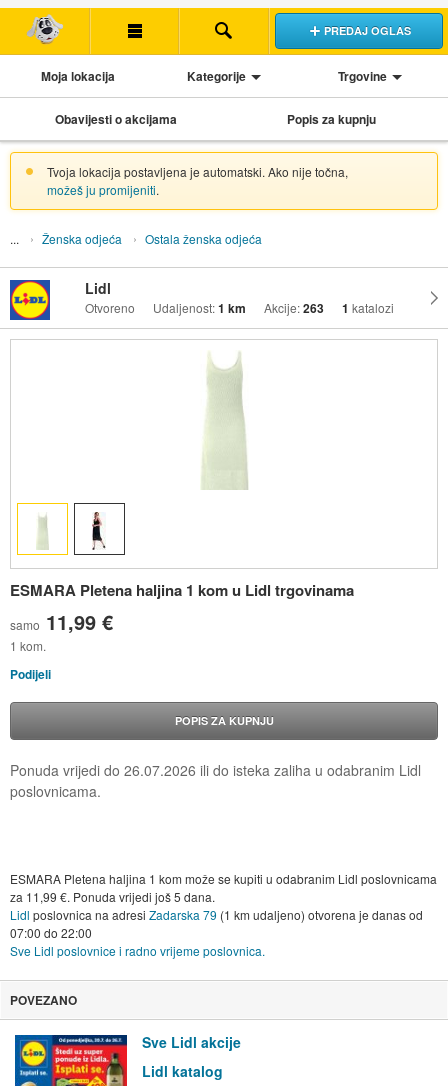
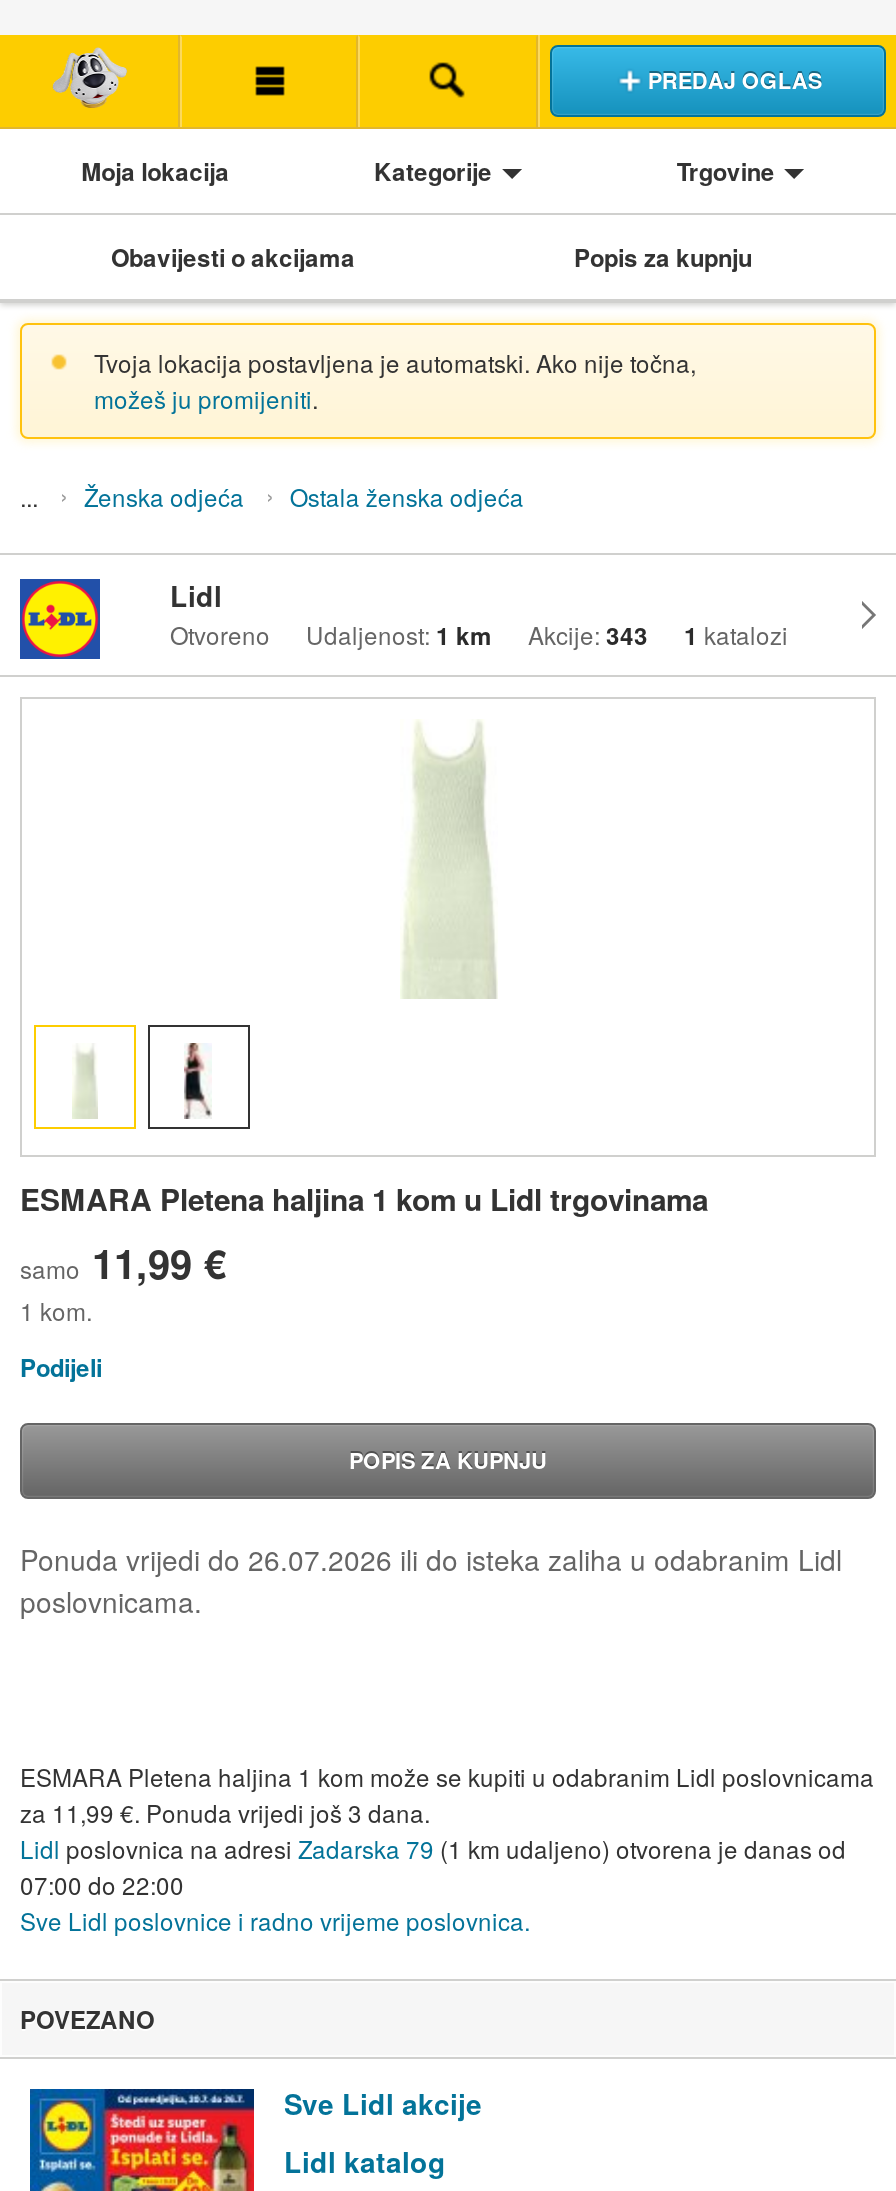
- Otvoreno Udaljenost: 1 km Akcije: 263 1 katalozi
+ Otvoreno Udaljenost: 1 km Akcije: 343 1 katalozi

- za 11,99 €. Ponuda vrijedi još 5 dana.
+ za 11,99 €. Ponuda vrijedi još 3 dana.
